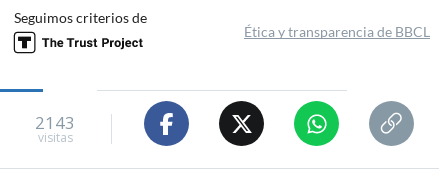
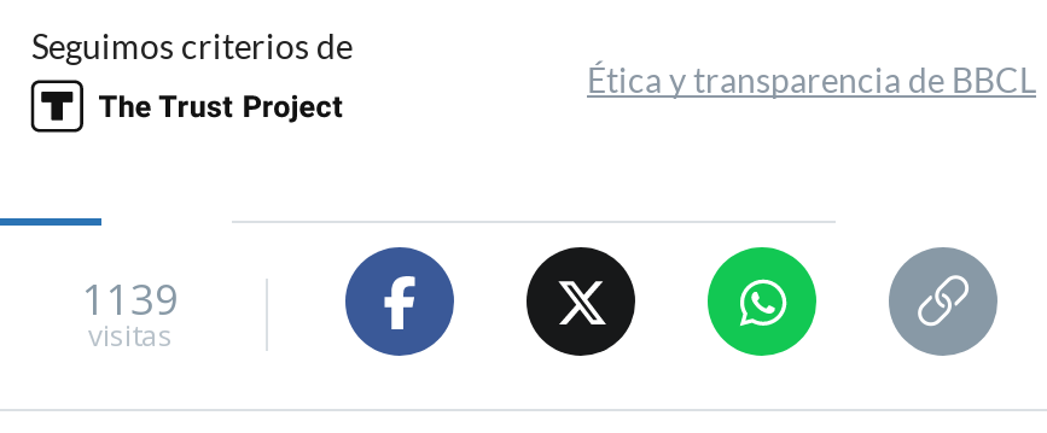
- 2143
+ 1139
